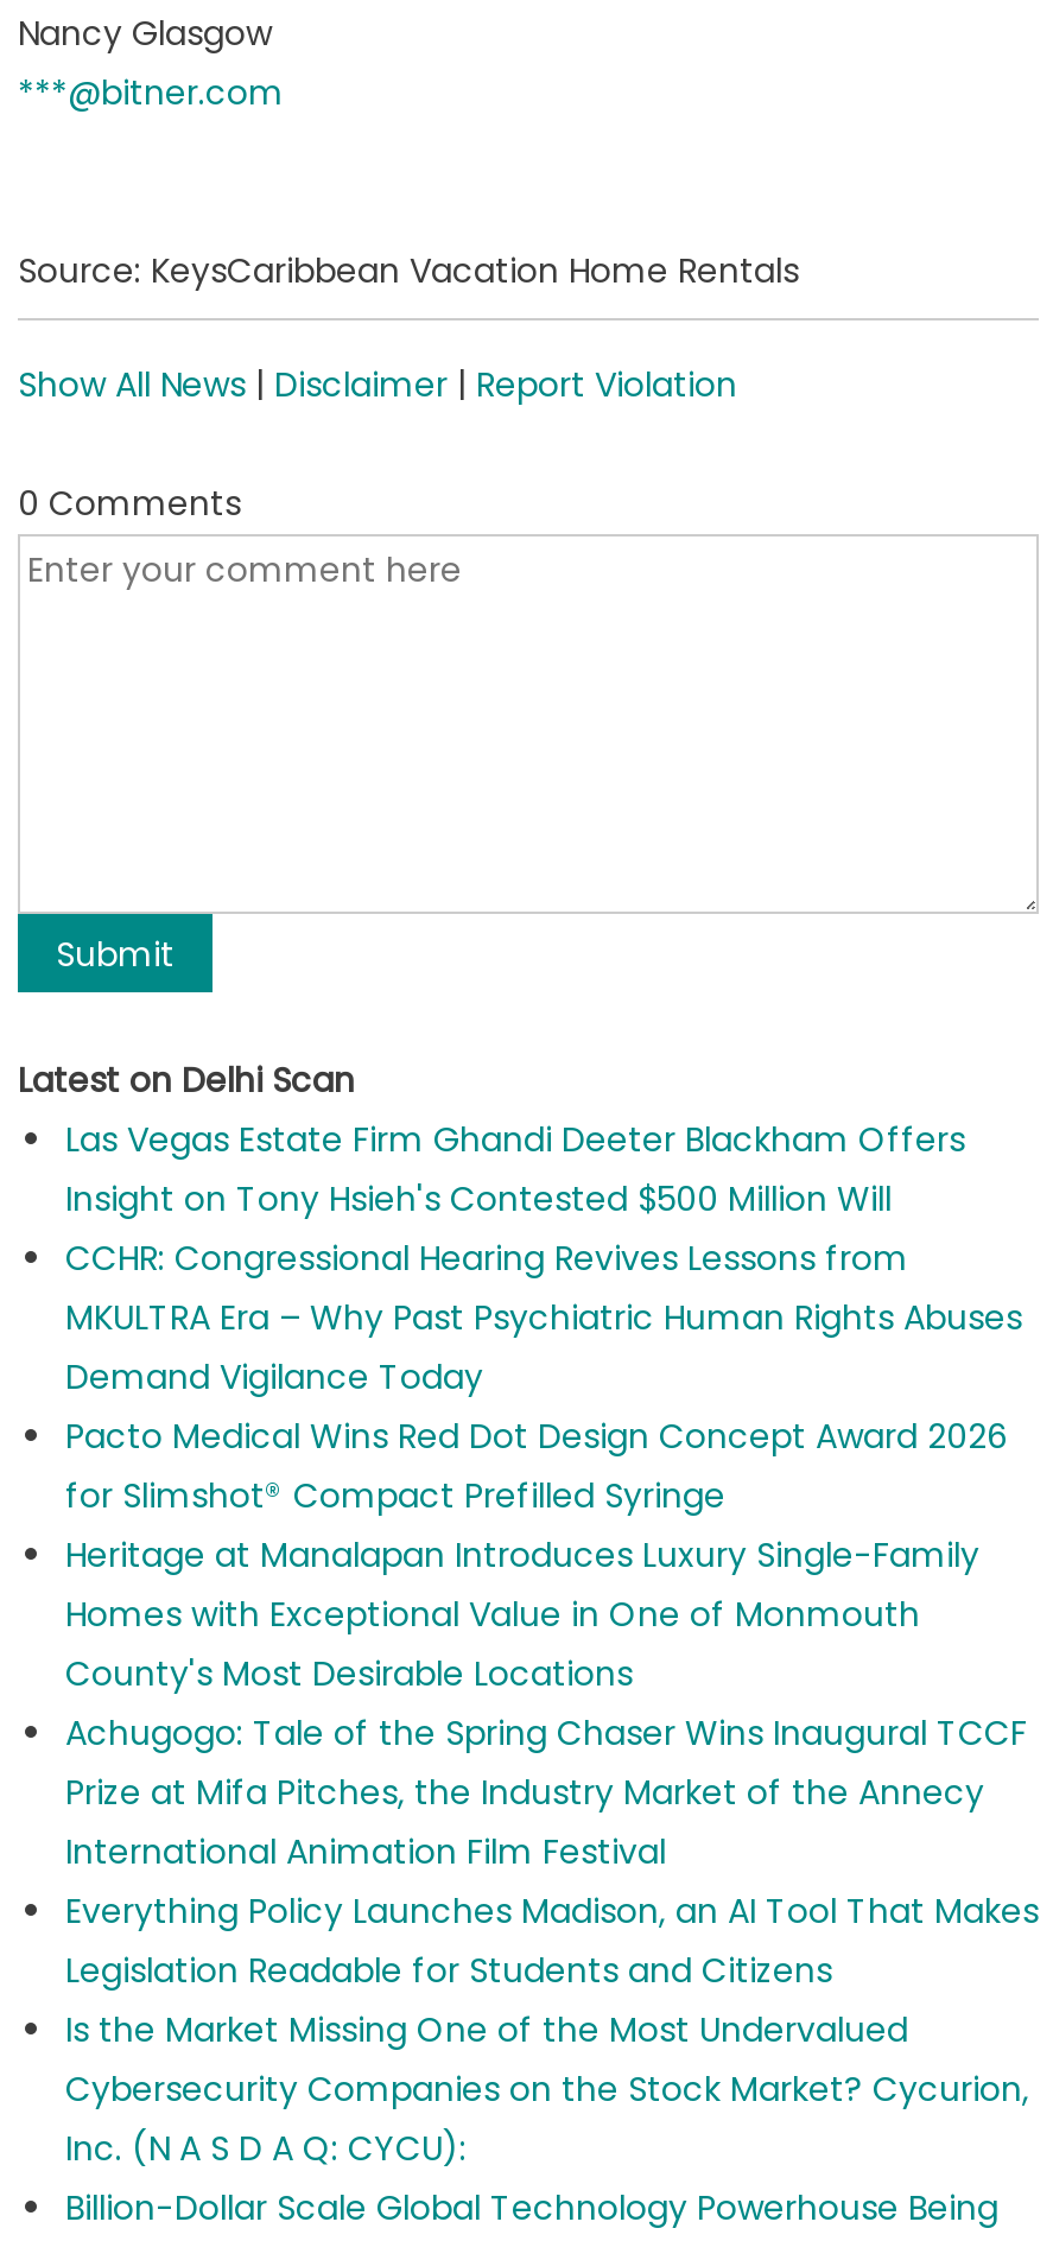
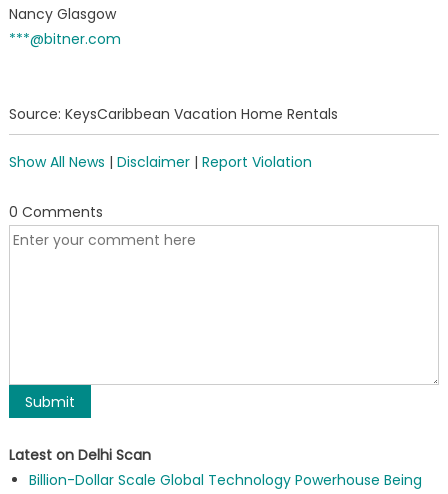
- Las Vegas Estate Firm Ghandi Deeter Blackham Offers
- Insight on Tony Hsieh's Contested $500 Million Will
- CCHR: Congressional Hearing Revives Lessons from
- MKULTRA Era – Why Past Psychiatric Human Rights Abuses
- Demand Vigilance Today
- Pacto Medical Wins Red Dot Design Concept Award 2026
- for Slimshot® Compact Prefilled Syringe
- Heritage at Manalapan Introduces Luxury Single-Family
- Homes with Exceptional Value in One of Monmouth
- County's Most Desirable Locations
- Achugogo: Tale of the Spring Chaser Wins Inaugural TCCF
- Prize at Mifa Pitches, the Industry Market of the Annecy
- International Animation Film Festival
- Everything Policy Launches Madison, an AI Tool That Makes
- Legislation Readable for Students and Citizens
- Is the Market Missing One of the Most Undervalued
- Cybersecurity Companies on the Stock Market? Cycurion,
- Inc. (N A S D A Q: CYCU):
